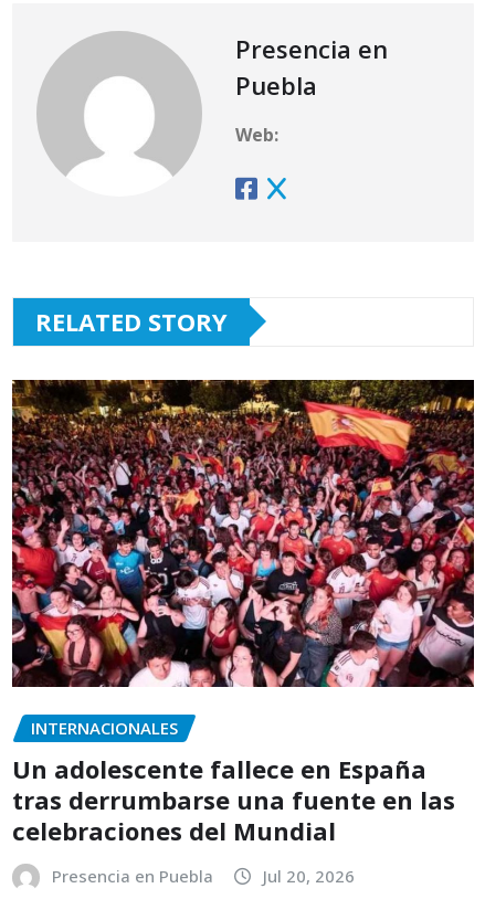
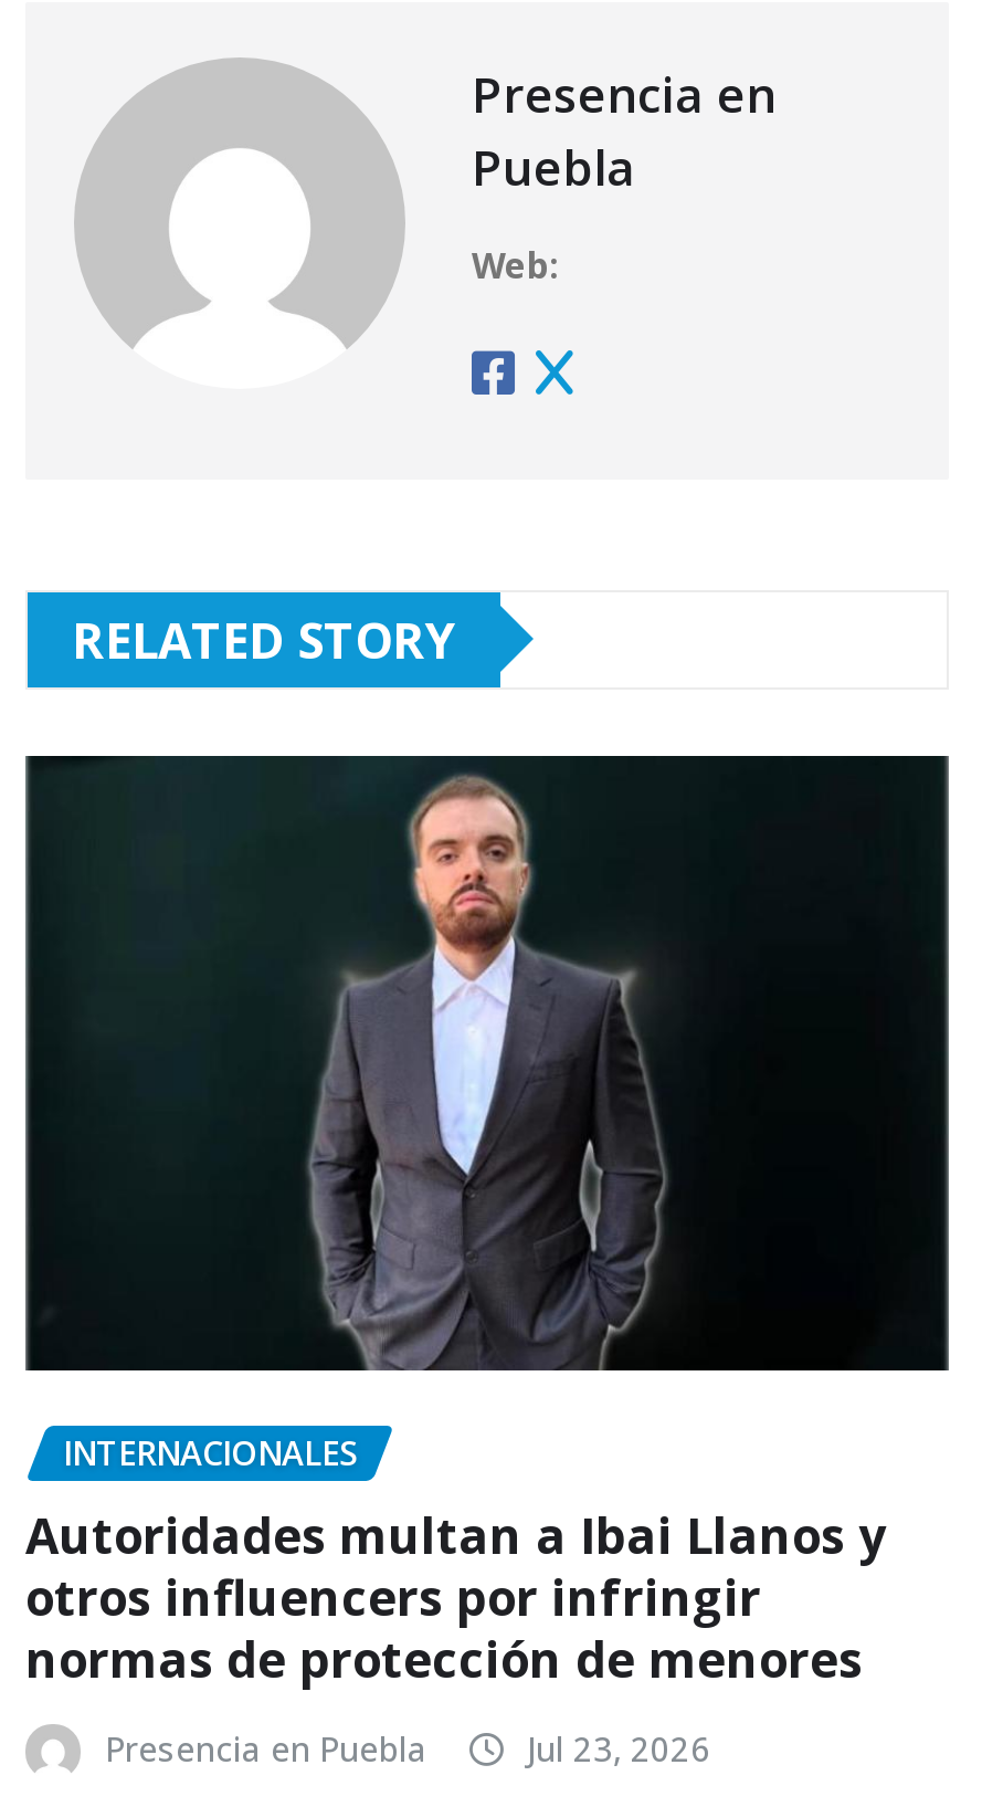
- [image]
+ [image]

- Un adolescente fallece en España
- tras derrumbarse una fuente en las
- celebraciones del Mundial
+ Autoridades multan a Ibai Llanos y
+ otros influencers por infringir
+ normas de protección de menores

- Jul 20, 2026
+ Jul 23, 2026
